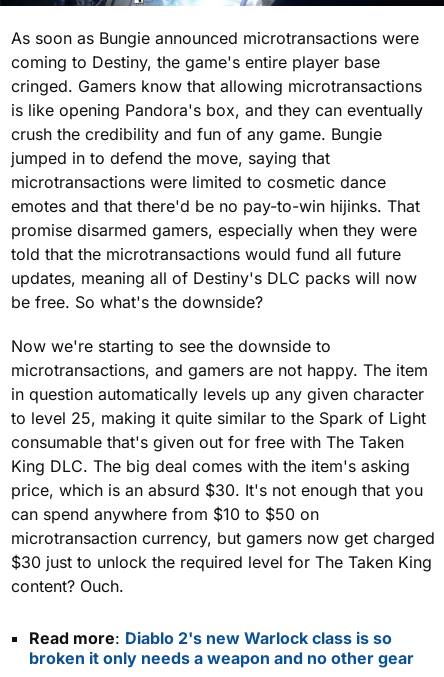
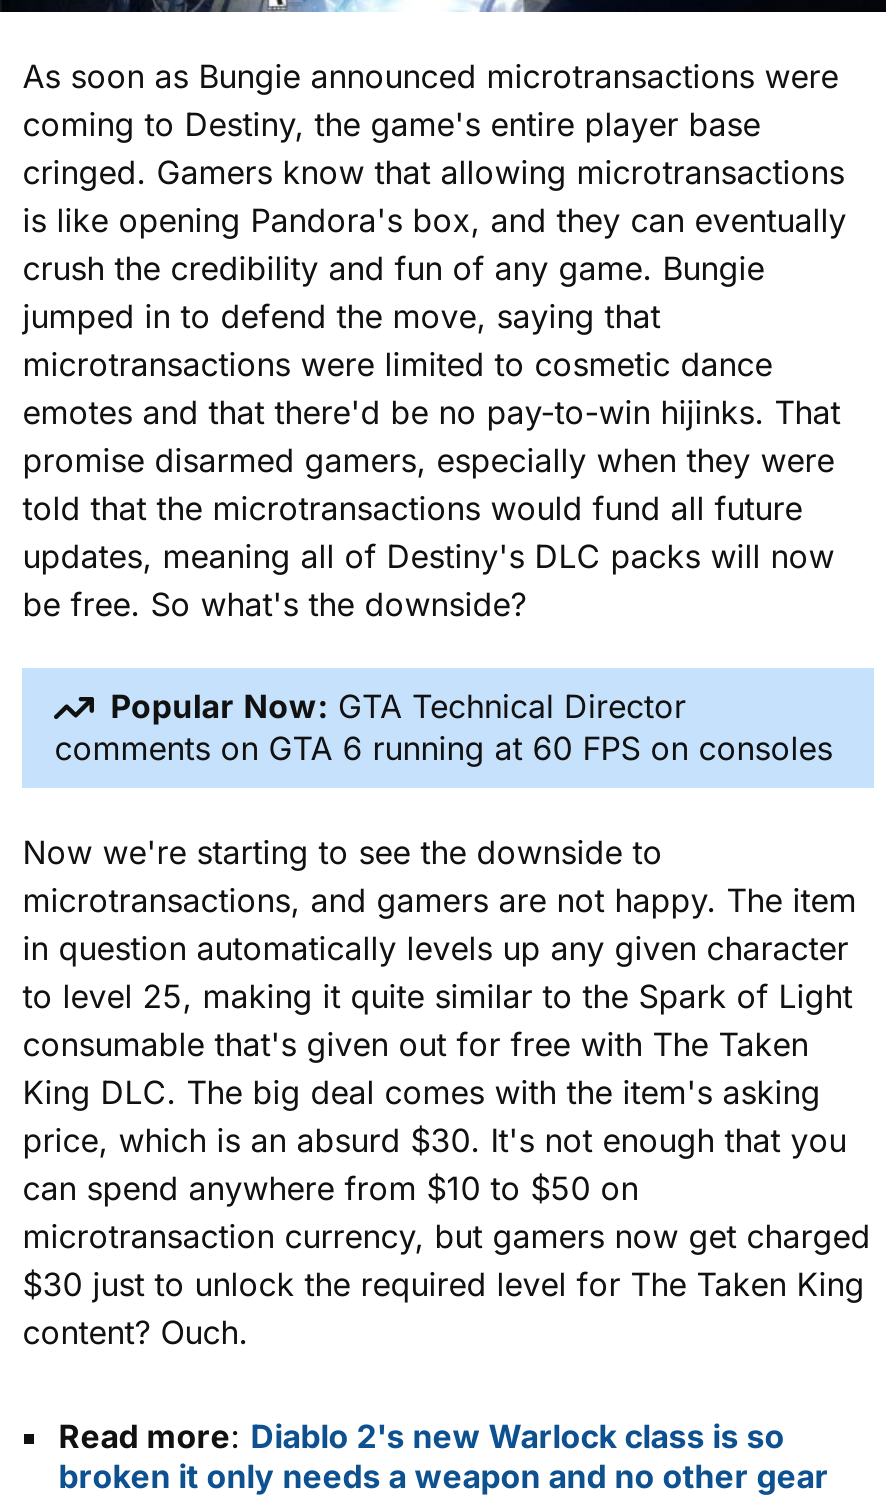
+ Popular Now: GTA Technical Director
+ comments on GTA 6 running at 60 FPS on consoles
